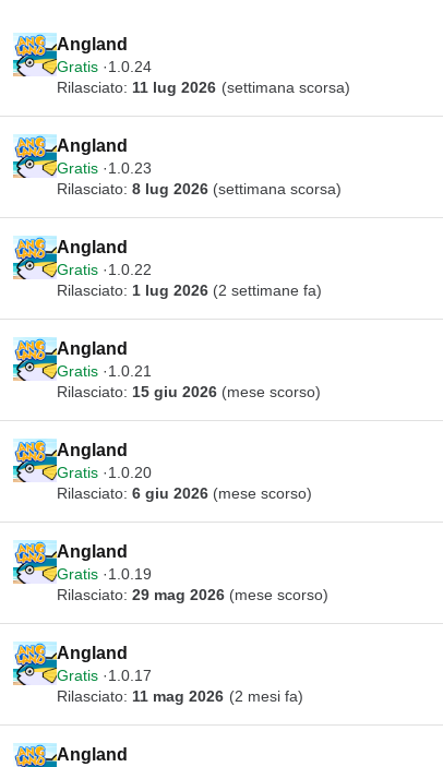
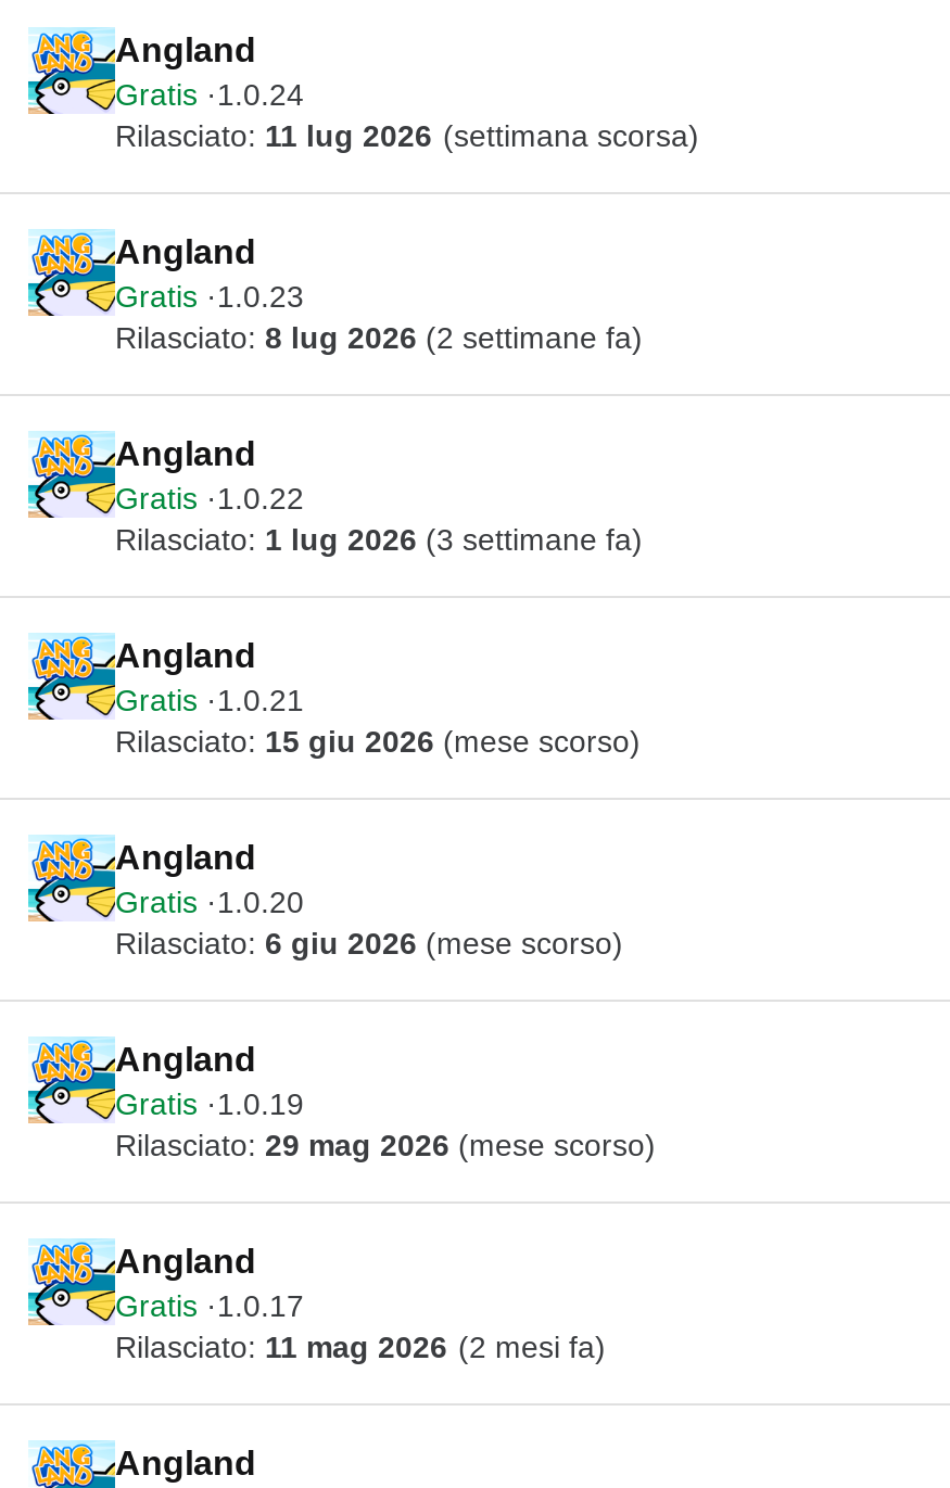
- Rilasciato: 8 lug 2026 (settimana scorsa)
+ Rilasciato: 8 lug 2026 (2 settimane fa)

- Rilasciato: 1 lug 2026 (2 settimane fa)
+ Rilasciato: 1 lug 2026 (3 settimane fa)
